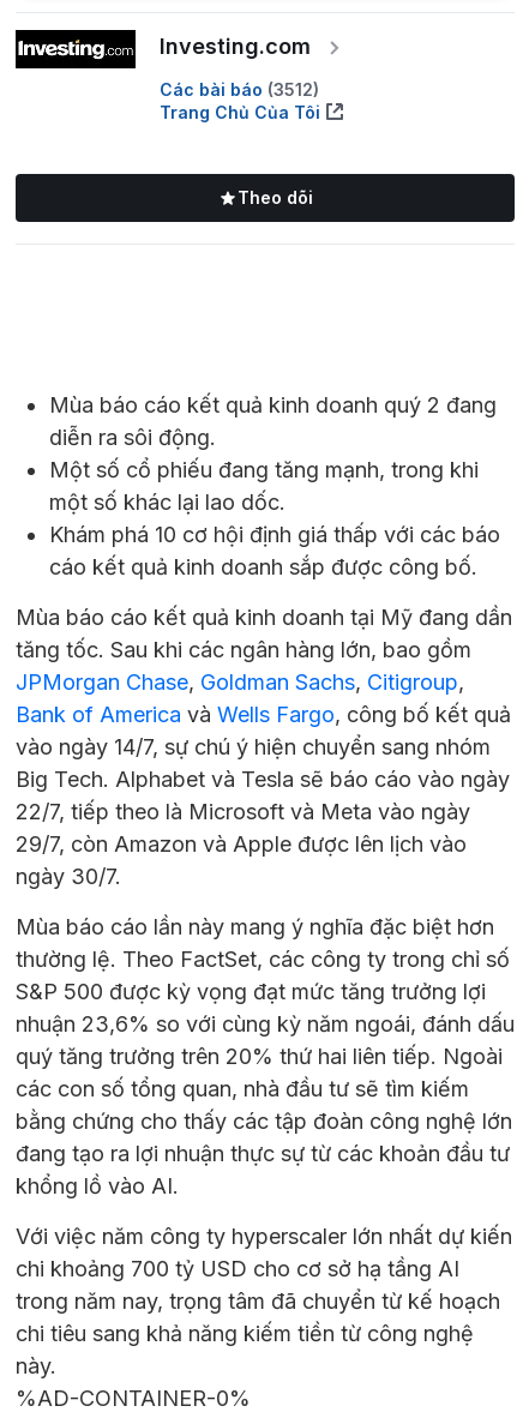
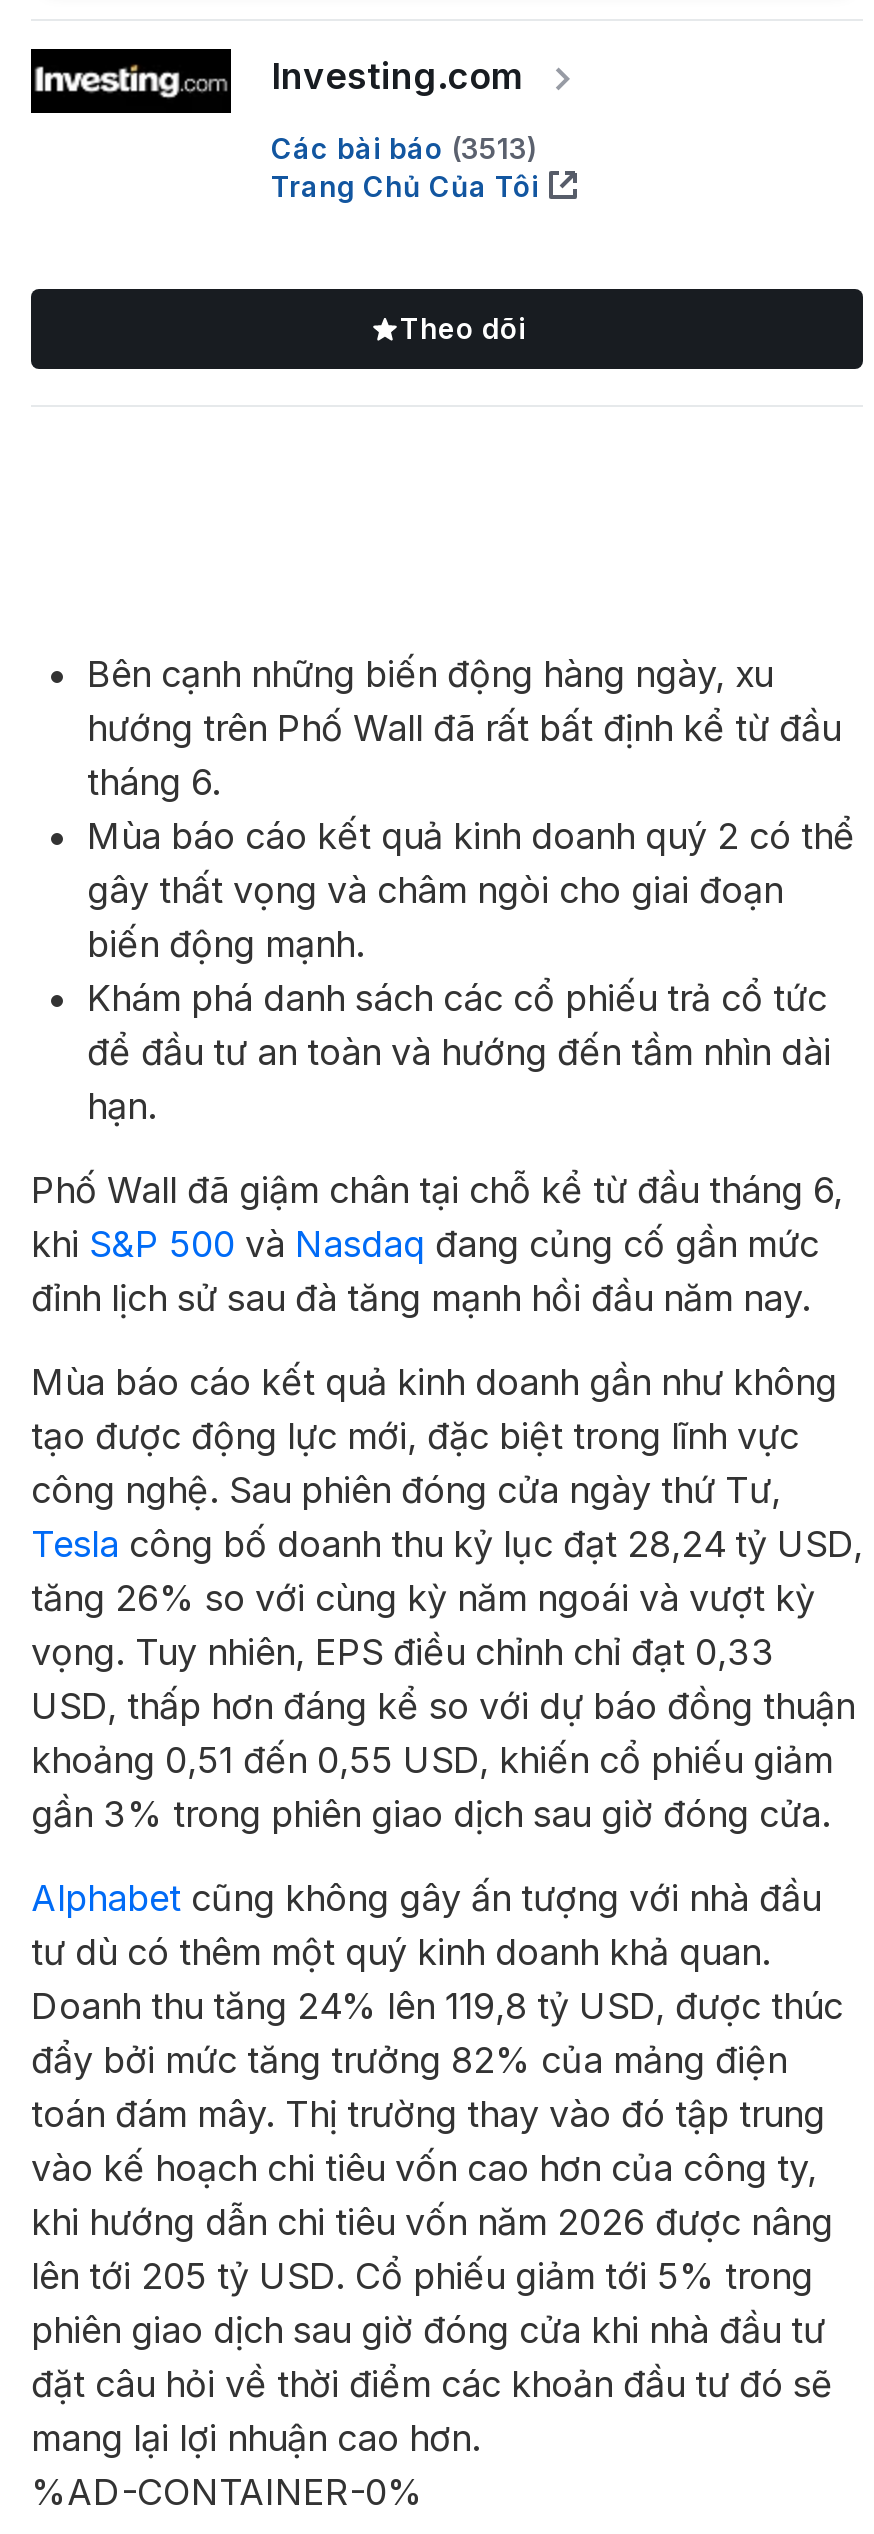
- Các bài báo (3512)
+ Các bài báo (3513)

- Mùa báo cáo kết quả kinh doanh quý 2 đang
- diễn ra sôi động.
- Một số cổ phiếu đang tăng mạnh, trong khi
- một số khác lại lao dốc.
- Khám phá 10 cơ hội định giá thấp với các báo
- cáo kết quả kinh doanh sắp được công bố.
+ Bên cạnh những biến động hàng ngày, xu
+ hướng trên Phố Wall đã rất bất định kể từ đầu
+ tháng 6.
+ Mùa báo cáo kết quả kinh doanh quý 2 có thể
+ gây thất vọng và châm ngòi cho giai đoạn
+ biến động mạnh.
+ Khám phá danh sách các cổ phiếu trả cổ tức
+ để đầu tư an toàn và hướng đến tầm nhìn dài
+ hạn.

- Mùa báo cáo kết quả kinh doanh tại Mỹ đang dần
- tăng tốc. Sau khi các ngân hàng lớn, bao gồm
- JPMorgan Chase, Goldman Sachs, Citigroup,
- Bank of America và Wells Fargo, công bố kết quả
- vào ngày 14/7, sự chú ý hiện chuyển sang nhóm
- Big Tech. Alphabet và Tesla sẽ báo cáo vào ngày
- 22/7, tiếp theo là Microsoft và Meta vào ngày
- 29/7, còn Amazon và Apple được lên lịch vào
- ngày 30/7.
+ Phố Wall đã giậm chân tại chỗ kể từ đầu tháng 6,
+ khi S&P 500 và Nasdaq đang củng cố gần mức
+ đỉnh lịch sử sau đà tăng mạnh hồi đầu năm nay.

- Mùa báo cáo lần này mang ý nghĩa đặc biệt hơn
- thường lệ. Theo FactSet, các công ty trong chỉ số
- S&P 500 được kỳ vọng đạt mức tăng trưởng lợi
- nhuận 23,6% so với cùng kỳ năm ngoái, đánh dấu
- quý tăng trưởng trên 20% thứ hai liên tiếp. Ngoài
- các con số tổng quan, nhà đầu tư sẽ tìm kiếm
- bằng chứng cho thấy các tập đoàn công nghệ lớn
- đang tạo ra lợi nhuận thực sự từ các khoản đầu tư
- khổng lồ vào AI.
+ Mùa báo cáo kết quả kinh doanh gần như không
+ tạo được động lực mới, đặc biệt trong lĩnh vực
+ công nghệ. Sau phiên đóng cửa ngày thứ Tư,
+ Tesla công bố doanh thu kỷ lục đạt 28,24 tỷ USD,
+ tăng 26% so với cùng kỳ năm ngoái và vượt kỳ
+ vọng. Tuy nhiên, EPS điều chỉnh chỉ đạt 0,33
+ USD, thấp hơn đáng kể so với dự báo đồng thuận
+ khoảng 0,51 đến 0,55 USD, khiến cổ phiếu giảm
+ gần 3% trong phiên giao dịch sau giờ đóng cửa.

- Với việc năm công ty hyperscaler lớn nhất dự kiến
- chi khoảng 700 tỷ USD cho cơ sở hạ tầng AI
- trong năm nay, trọng tâm đã chuyển từ kế hoạch
- chi tiêu sang khả năng kiếm tiền từ công nghệ
- này.
+ Alphabet cũng không gây ấn tượng với nhà đầu
+ tư dù có thêm một quý kinh doanh khả quan.
+ Doanh thu tăng 24% lên 119,8 tỷ USD, được thúc
+ đẩy bởi mức tăng trưởng 82% của mảng điện
+ toán đám mây. Thị trường thay vào đó tập trung
+ vào kế hoạch chi tiêu vốn cao hơn của công ty,
+ khi hướng dẫn chi tiêu vốn năm 2026 được nâng
+ lên tới 205 tỷ USD. Cổ phiếu giảm tới 5% trong
+ phiên giao dịch sau giờ đóng cửa khi nhà đầu tư
+ đặt câu hỏi về thời điểm các khoản đầu tư đó sẽ
+ mang lại lợi nhuận cao hơn.
